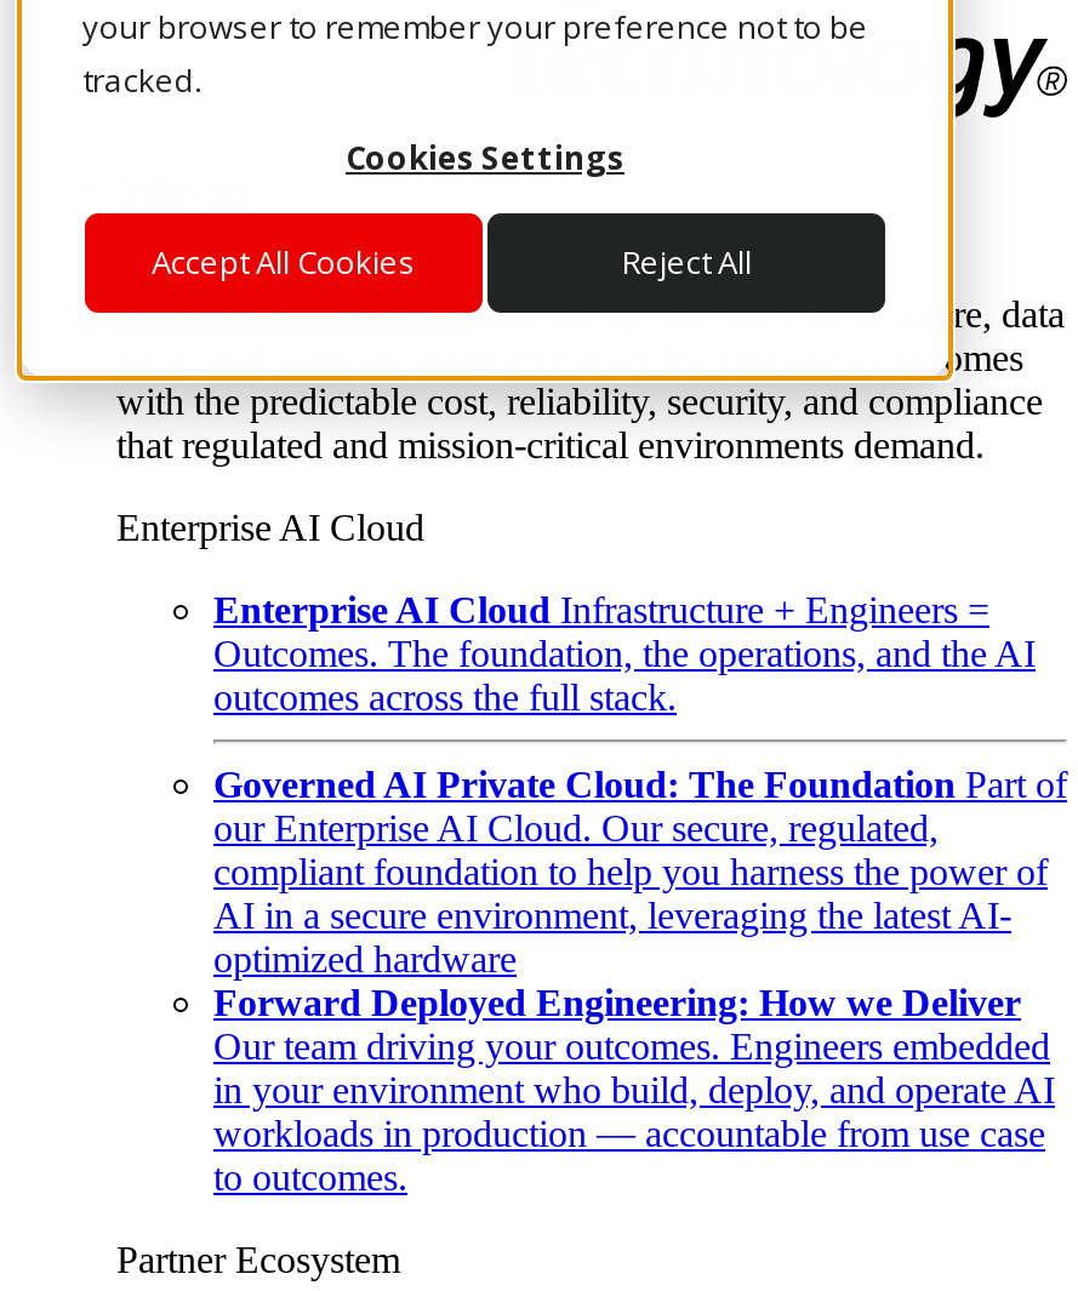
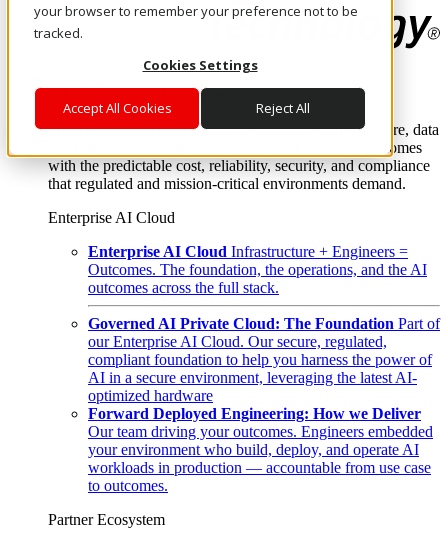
- in your environment who build, deploy, and operate AI
+ your environment who build, deploy, and operate AI
